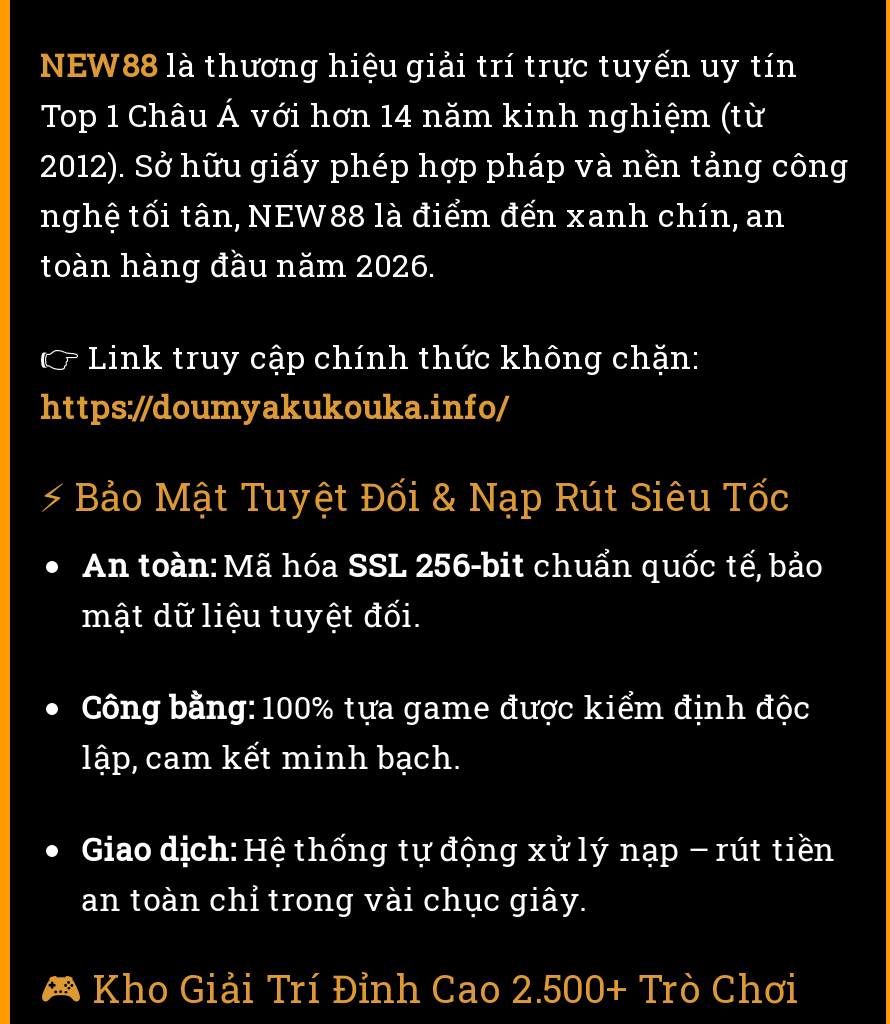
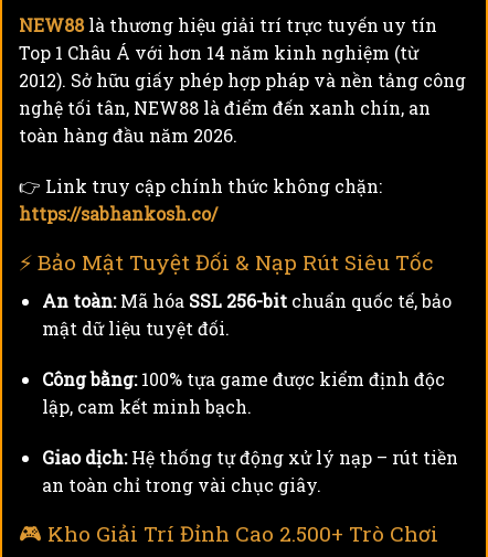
- https://doumyakukouka.info/
+ https://sabhankosh.co/
